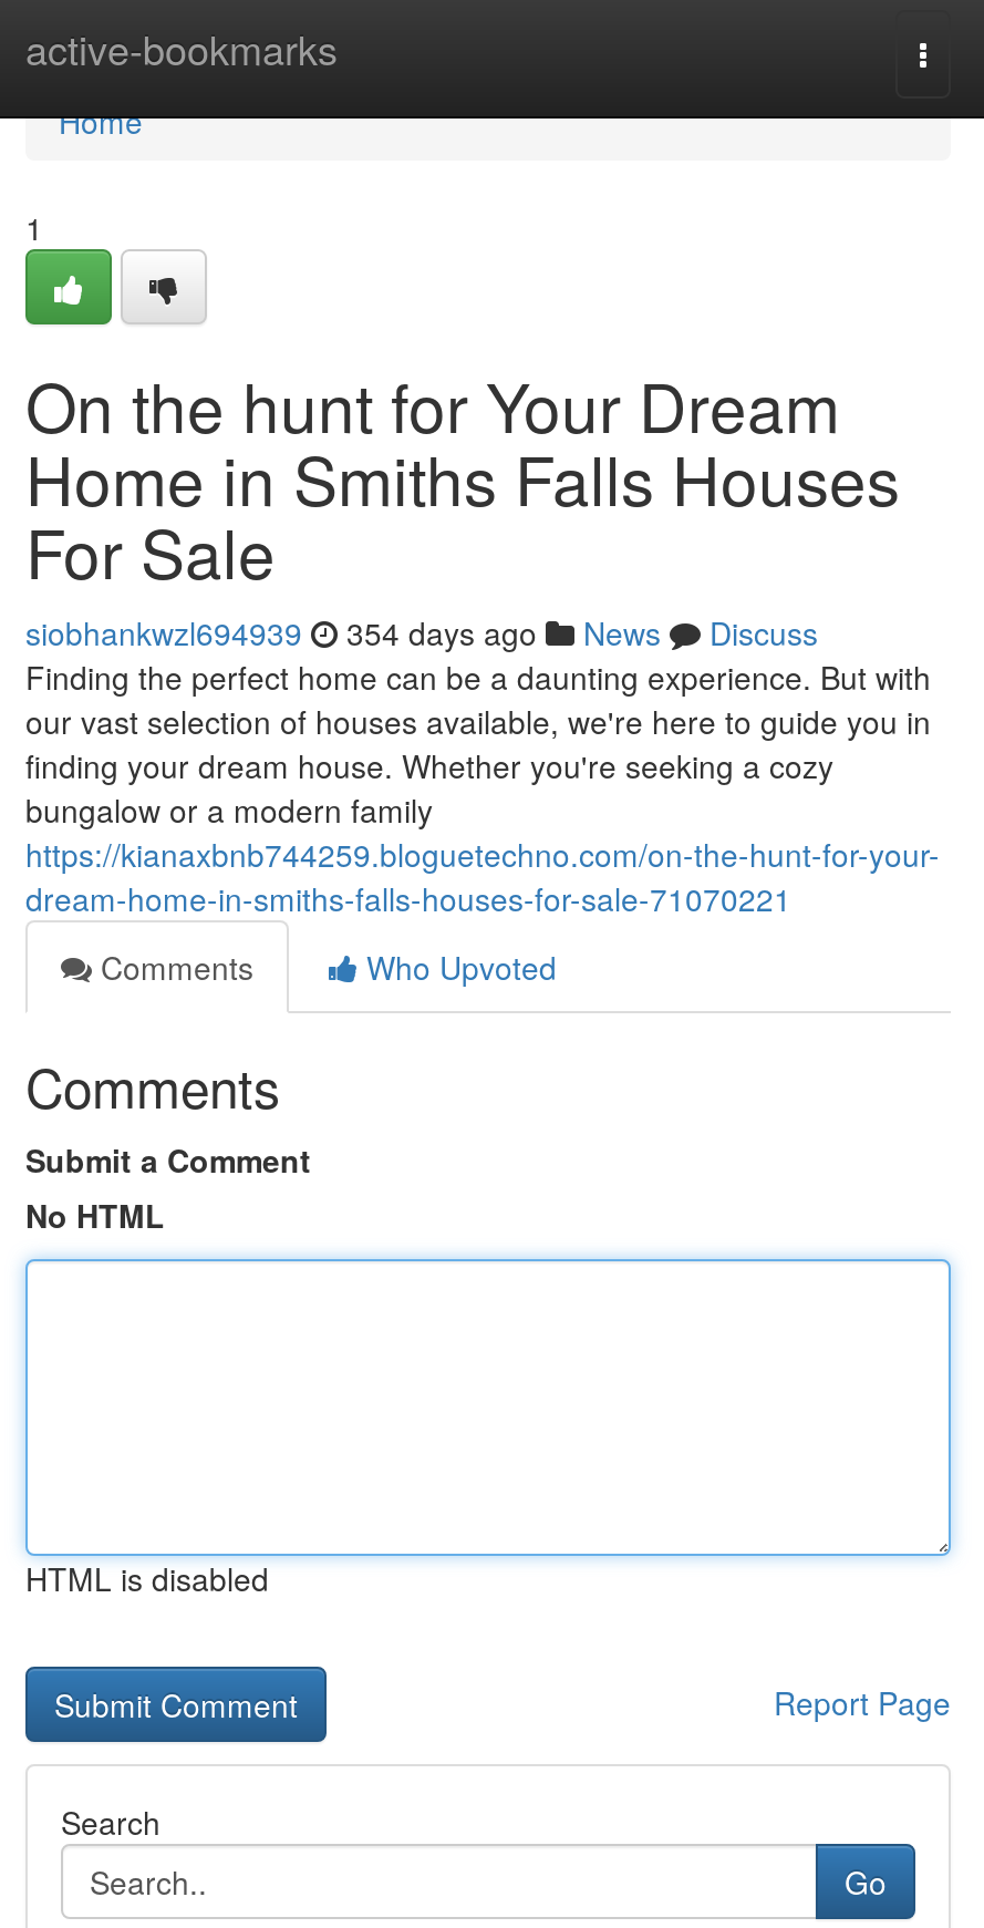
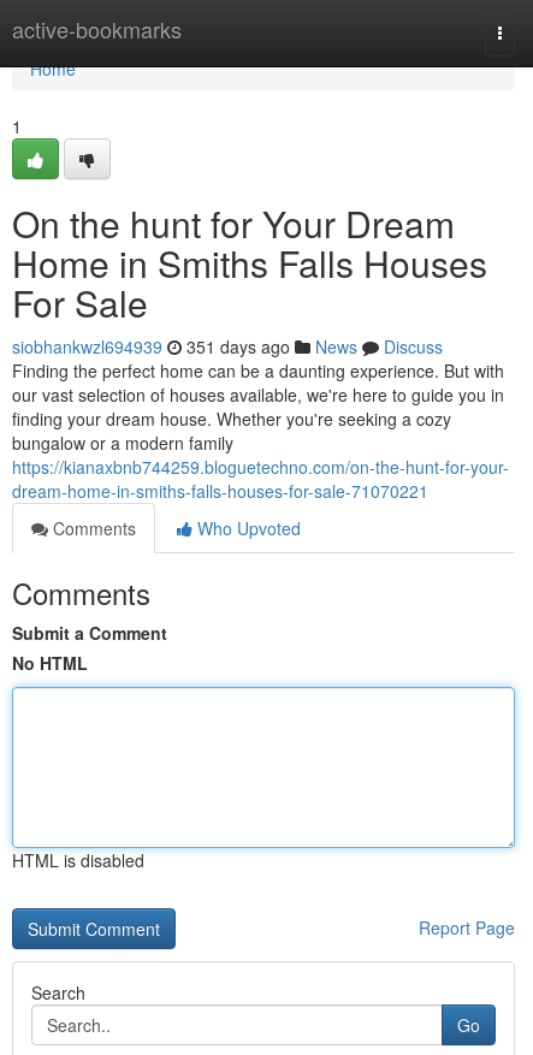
- siobhankwzl694939 354 days ago News Discuss
+ siobhankwzl694939 351 days ago News Discuss
